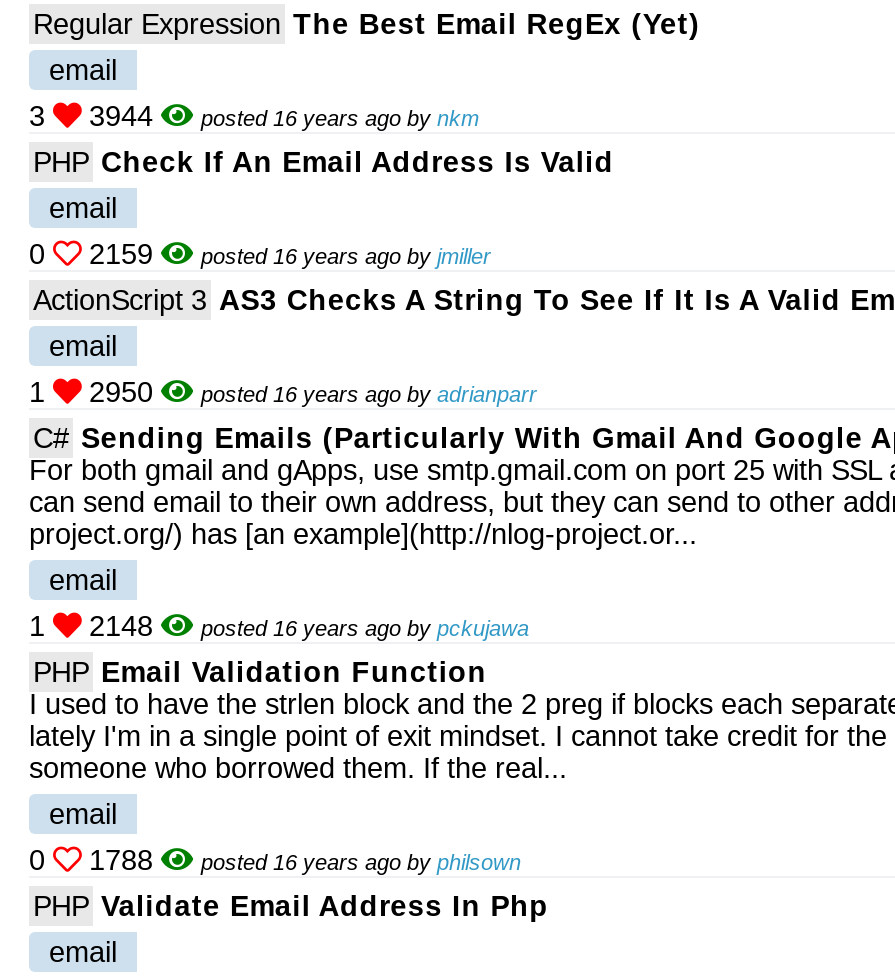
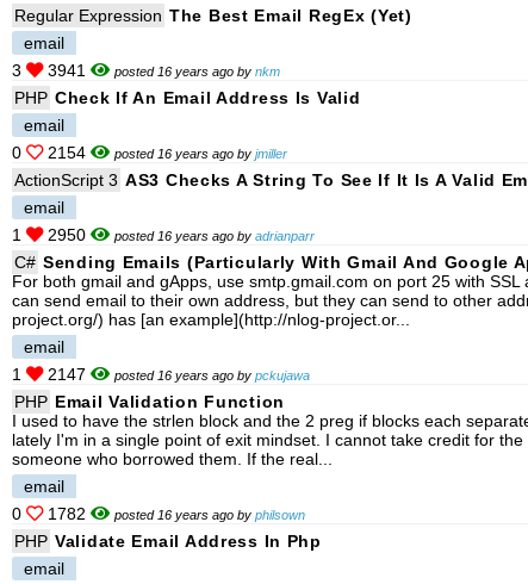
- 3 3944 posted 16 years ago by nkm
+ 3 3941 posted 16 years ago by nkm

- 0 2159 posted 16 years ago by jmiller
+ 0 2154 posted 16 years ago by jmiller

- 1 2148 posted 16 years ago by pckujawa
+ 1 2147 posted 16 years ago by pckujawa

- 0 1788 posted 16 years ago by philsown
+ 0 1782 posted 16 years ago by philsown
